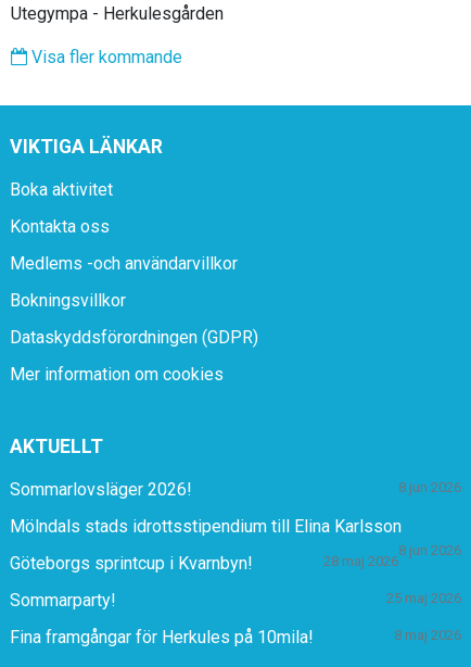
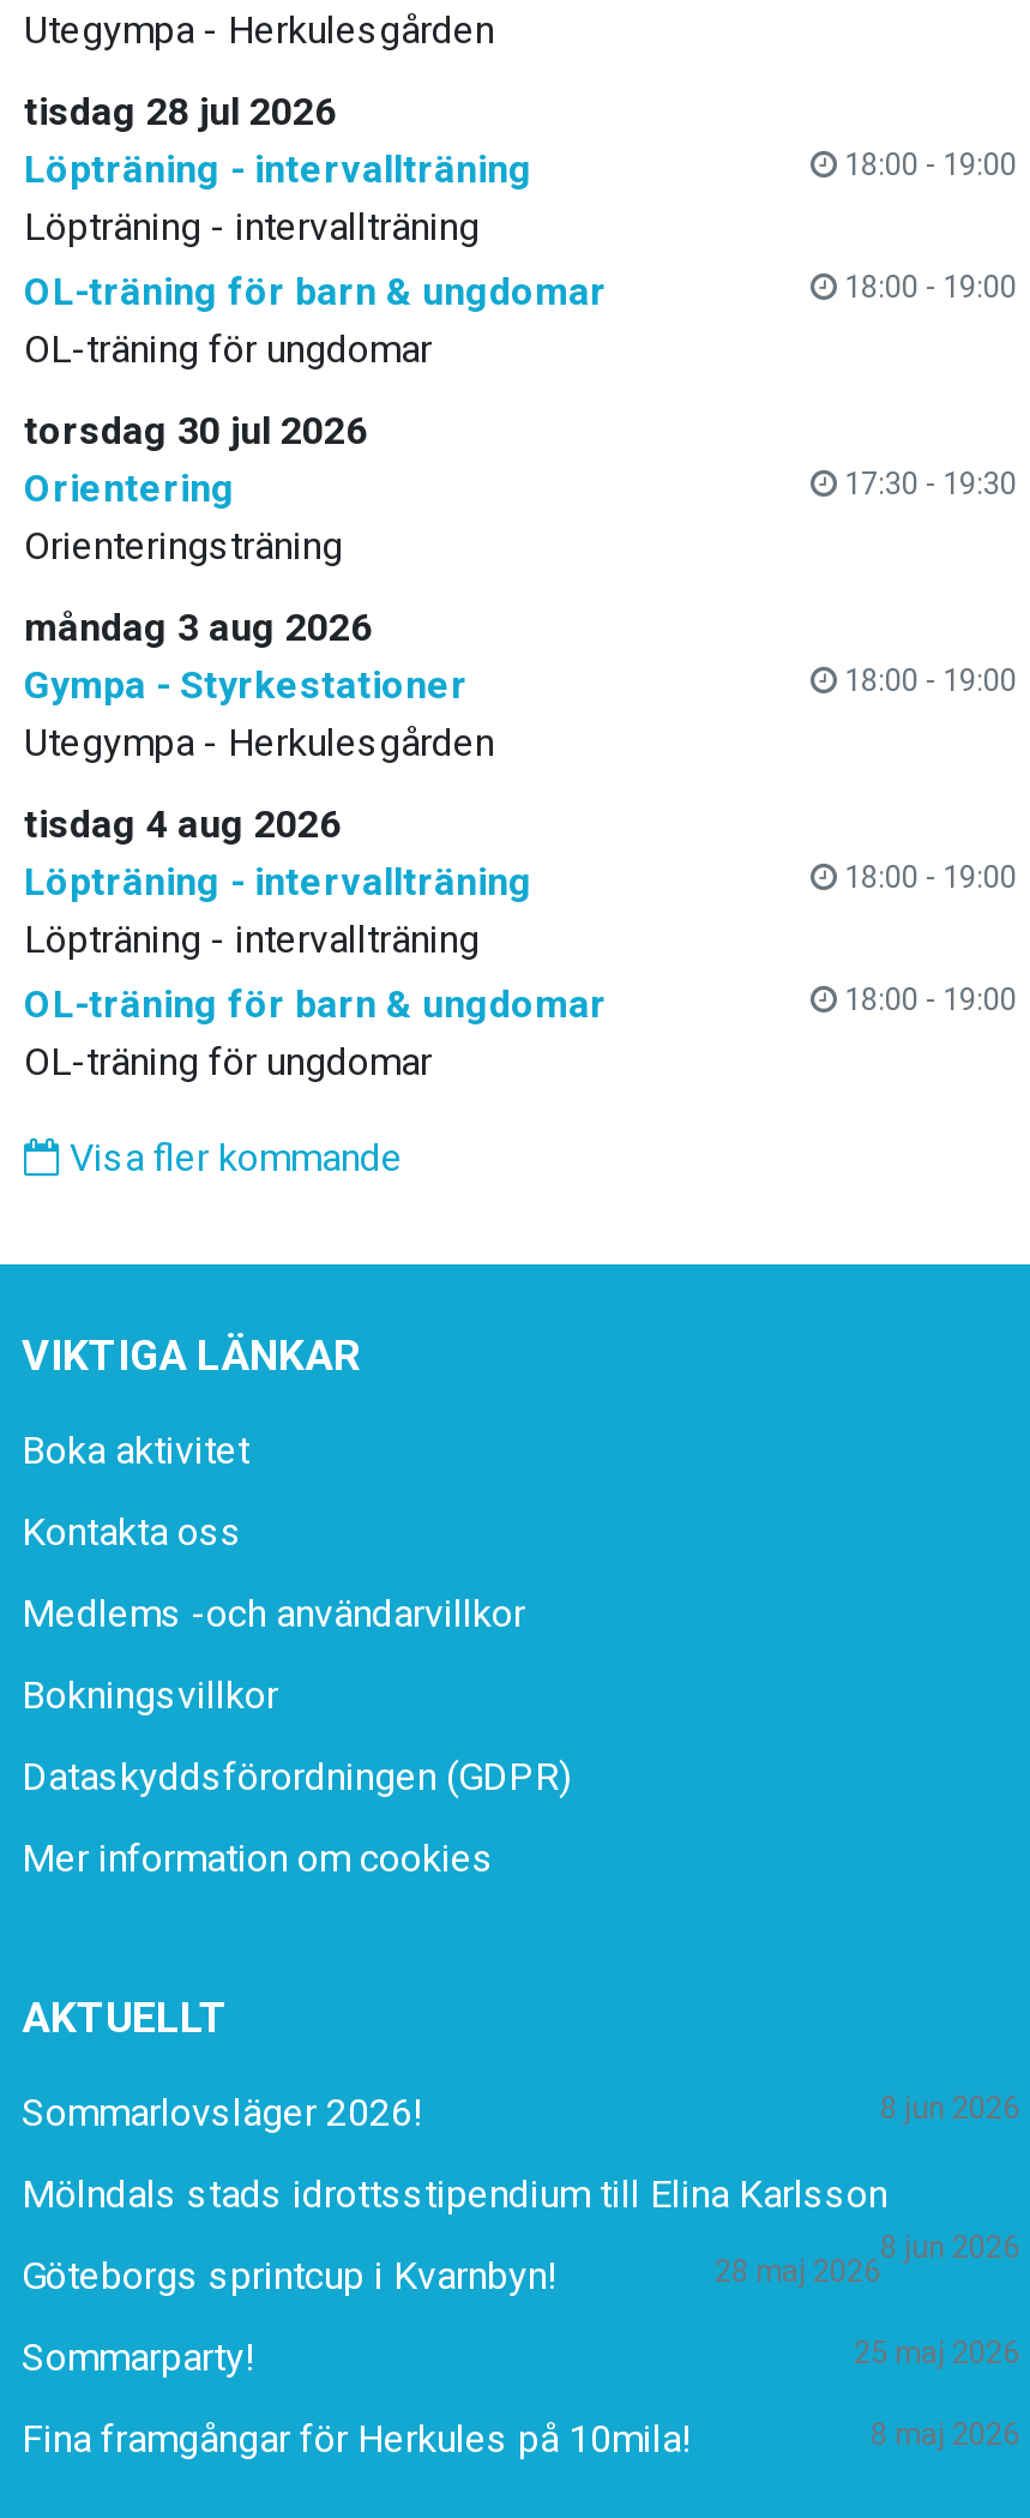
+ tisdag 28 jul 2026
+ Löpträning - intervallträning
+ 18:00 - 19:00
+ Löpträning - intervallträning
+ OL-träning för barn & ungdomar
+ 18:00 - 19:00
+ OL-träning för ungdomar
+ torsdag 30 jul 2026
+ Orientering
+ 17:30 - 19:30
+ Orienteringsträning
+ måndag 3 aug 2026
+ Gympa - Styrkestationer
+ 18:00 - 19:00
+ Utegympa - Herkulesgården
+ tisdag 4 aug 2026
+ Löpträning - intervallträning
+ 18:00 - 19:00
+ Löpträning - intervallträning
+ OL-träning för barn & ungdomar
+ 18:00 - 19:00
+ OL-träning för ungdomar
